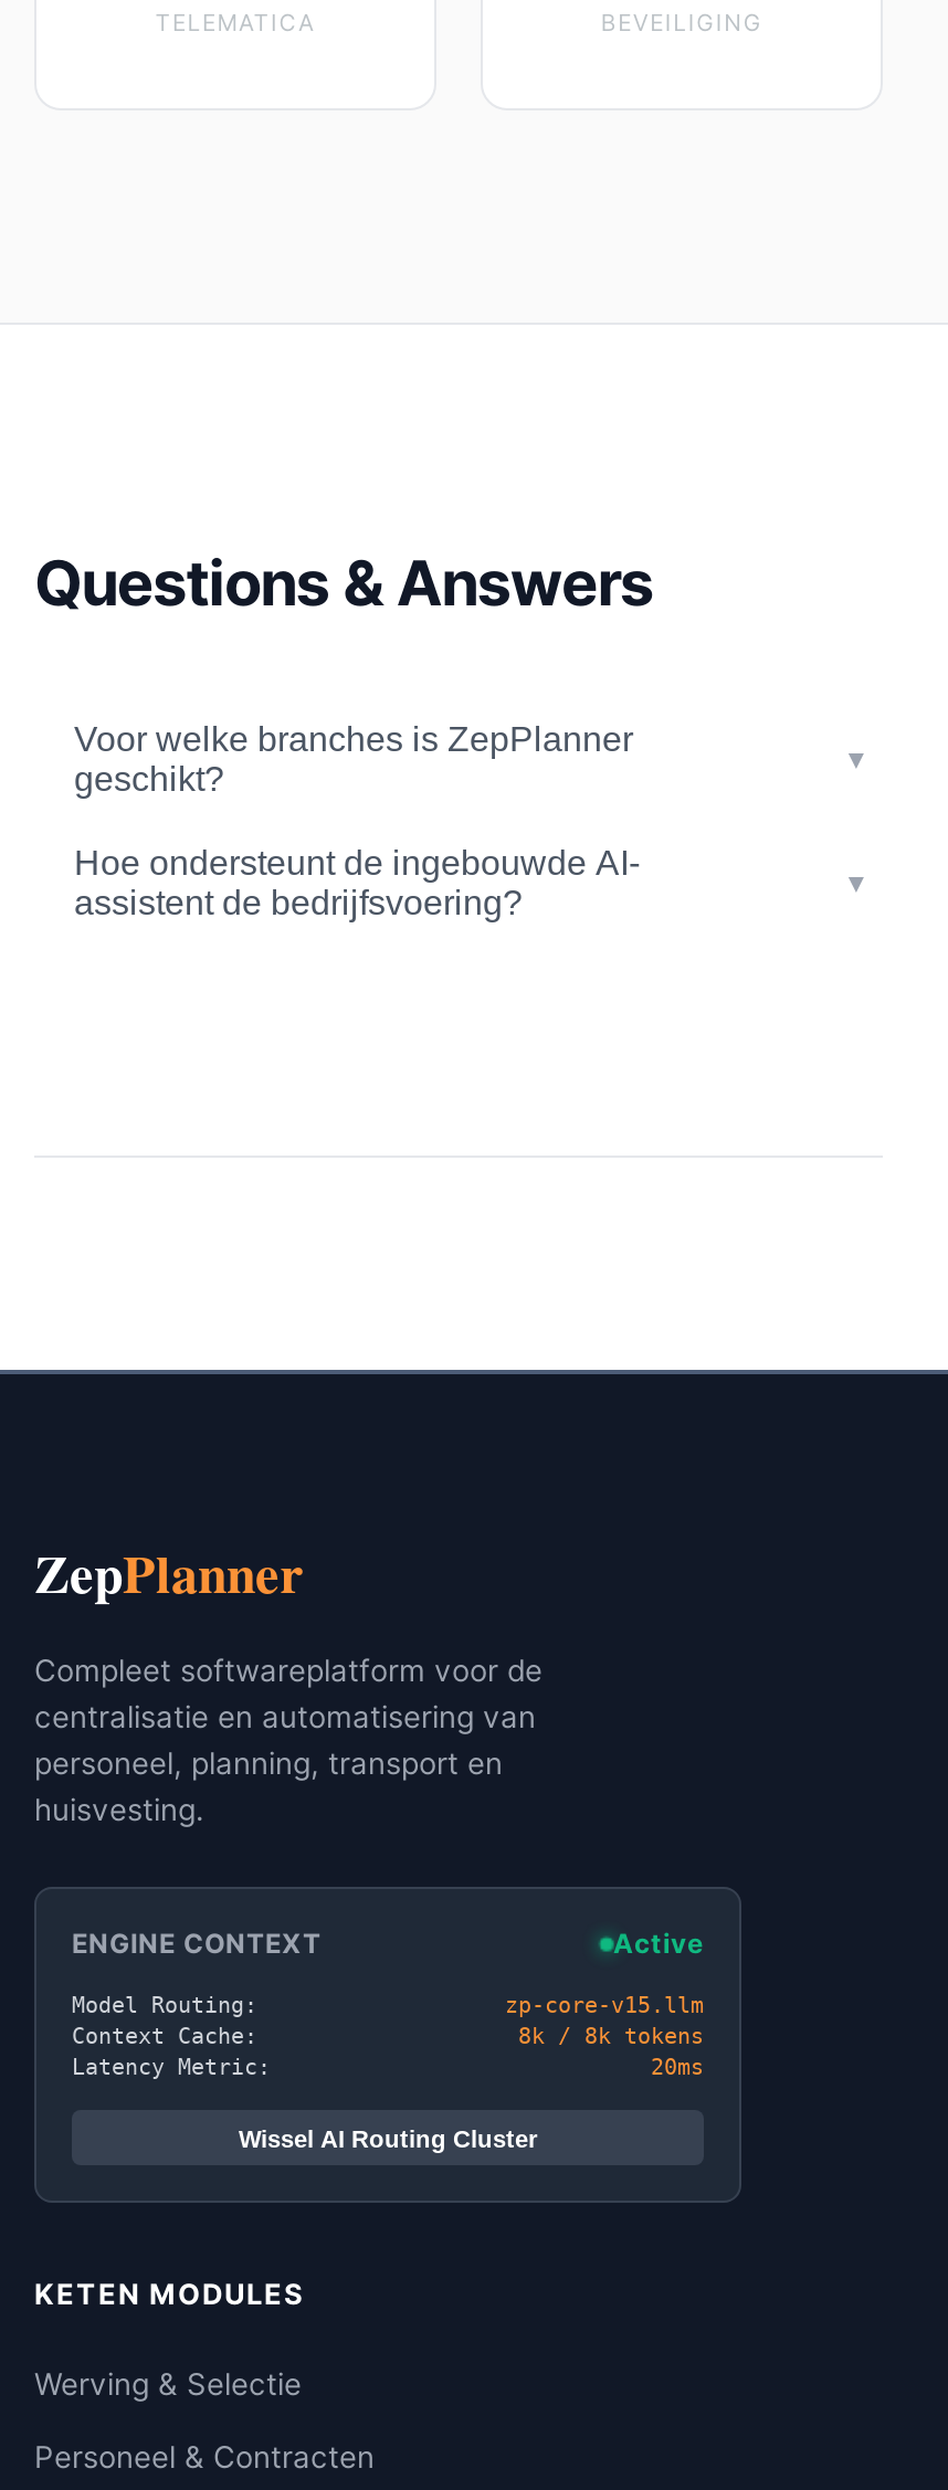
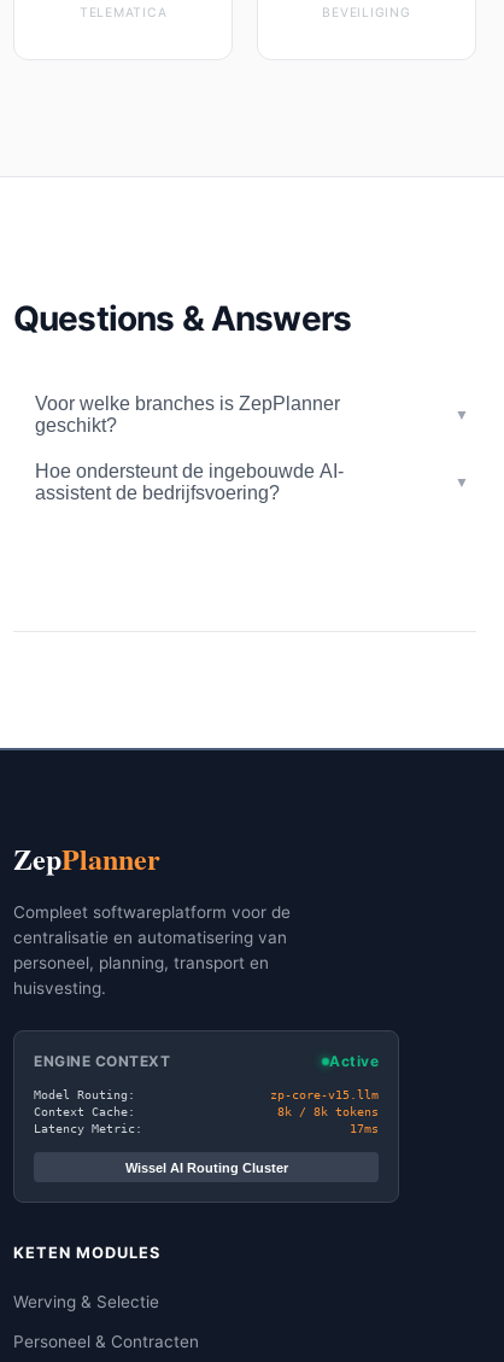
- 20ms
+ 17ms
